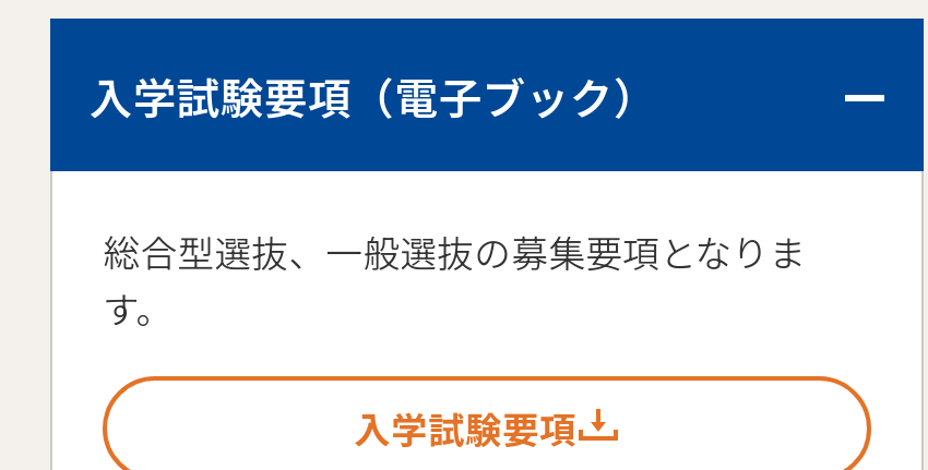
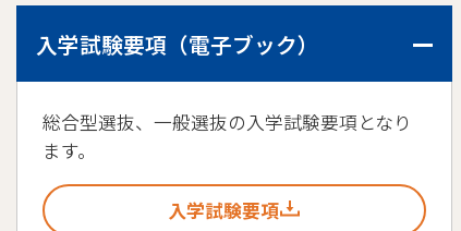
- 総合型選抜、一般選抜の募集要項となりま
- す。
+ 総合型選抜、一般選抜の入学試験要項となり
+ ます。
